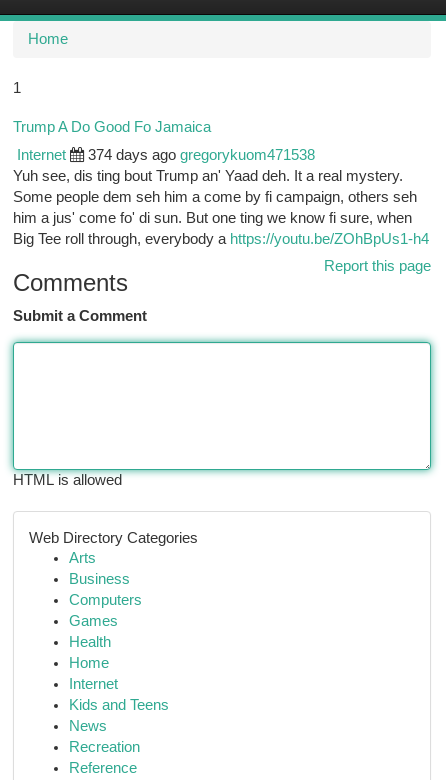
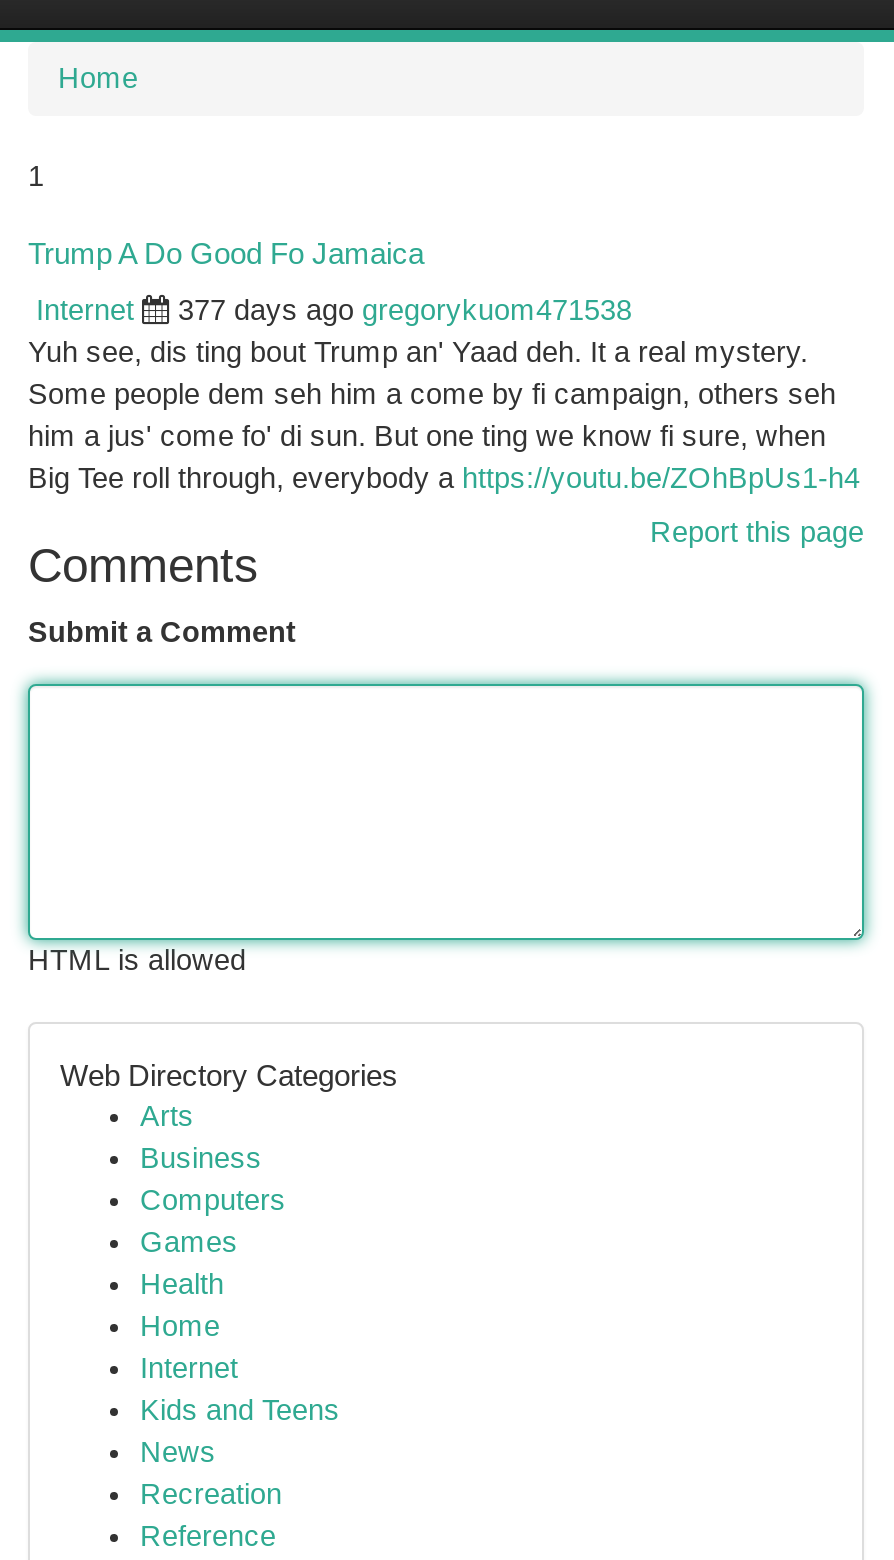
- 374 days ago gregorykuom471538
+ 377 days ago gregorykuom471538
